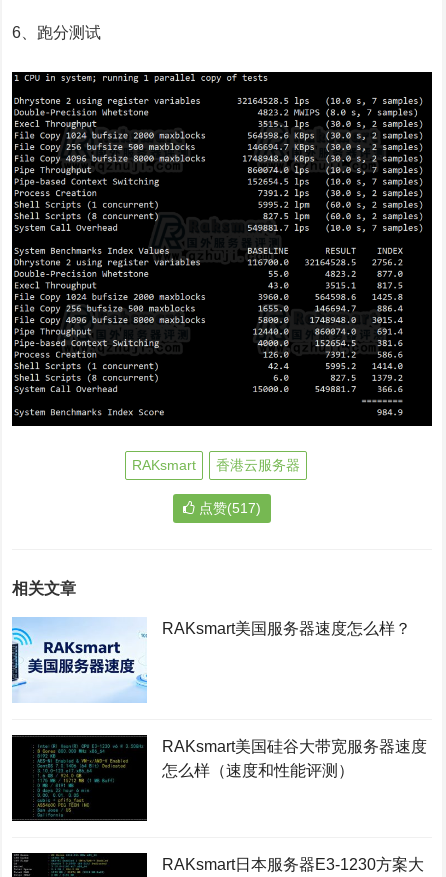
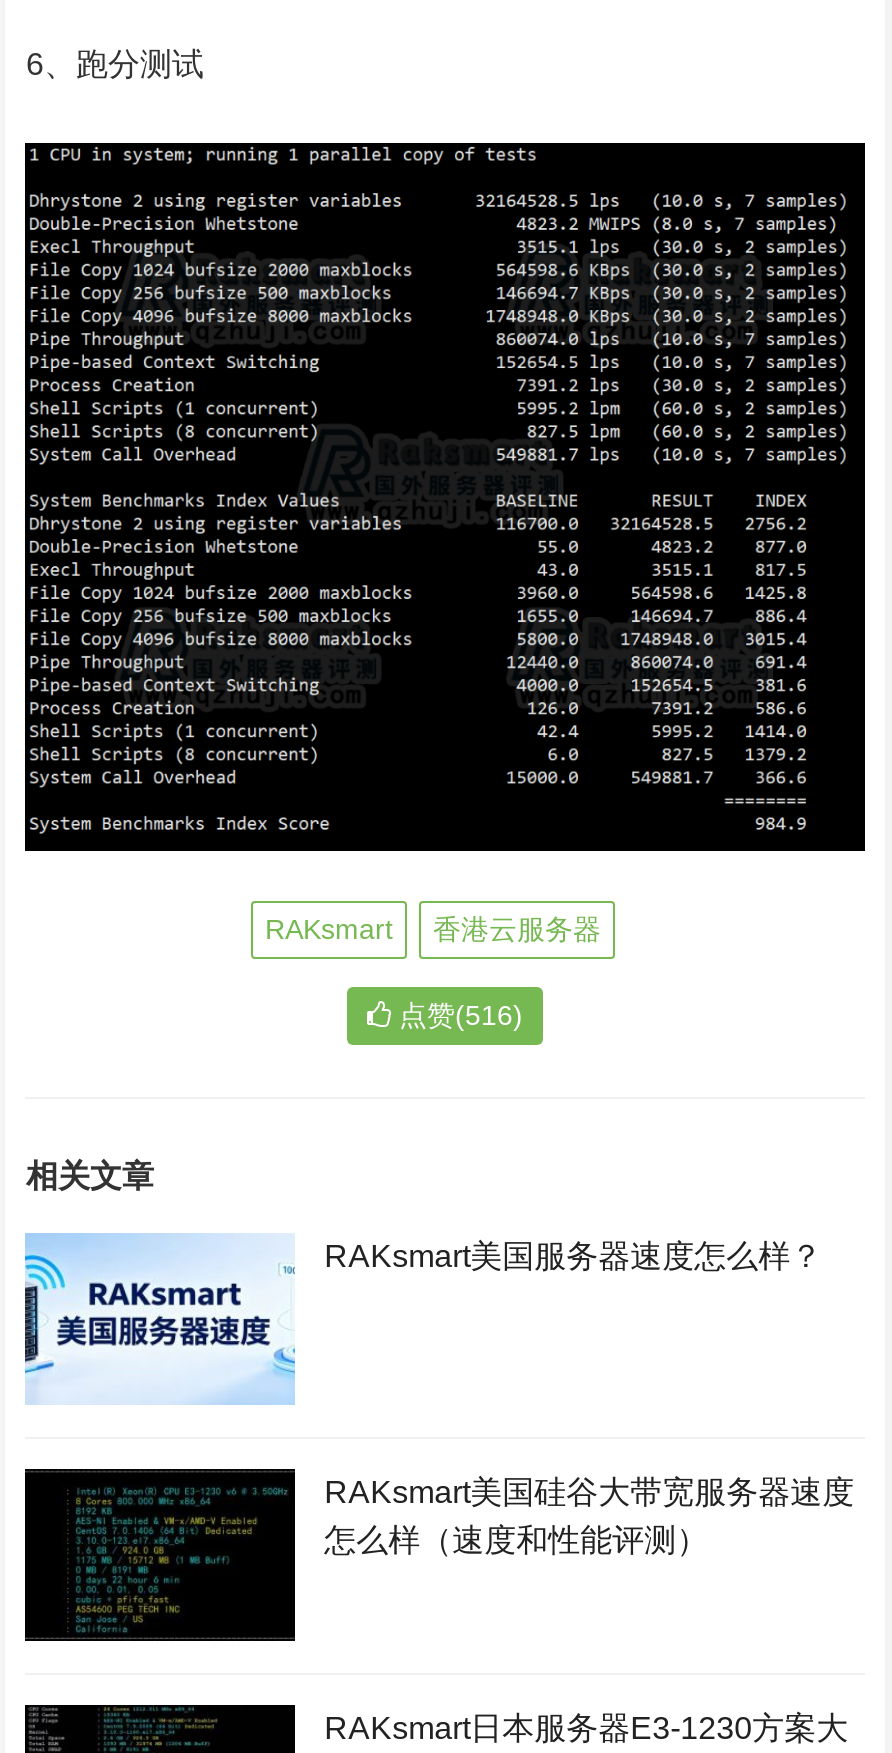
- 点赞(517)
+ 点赞(516)
